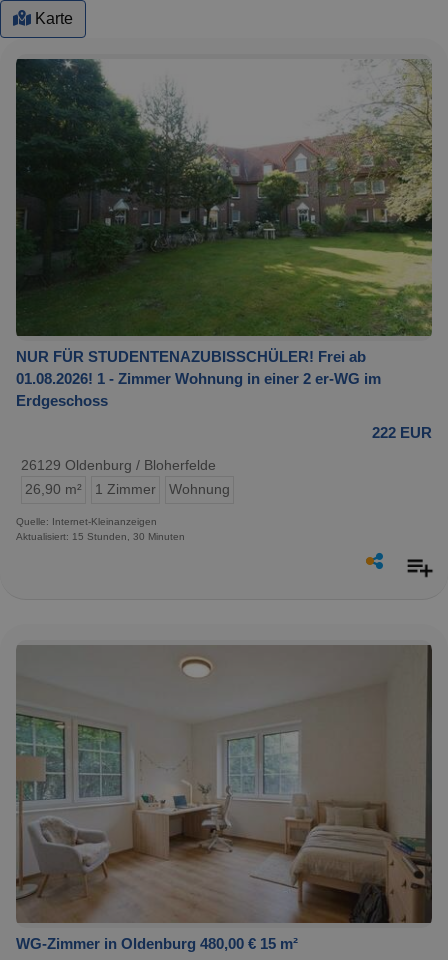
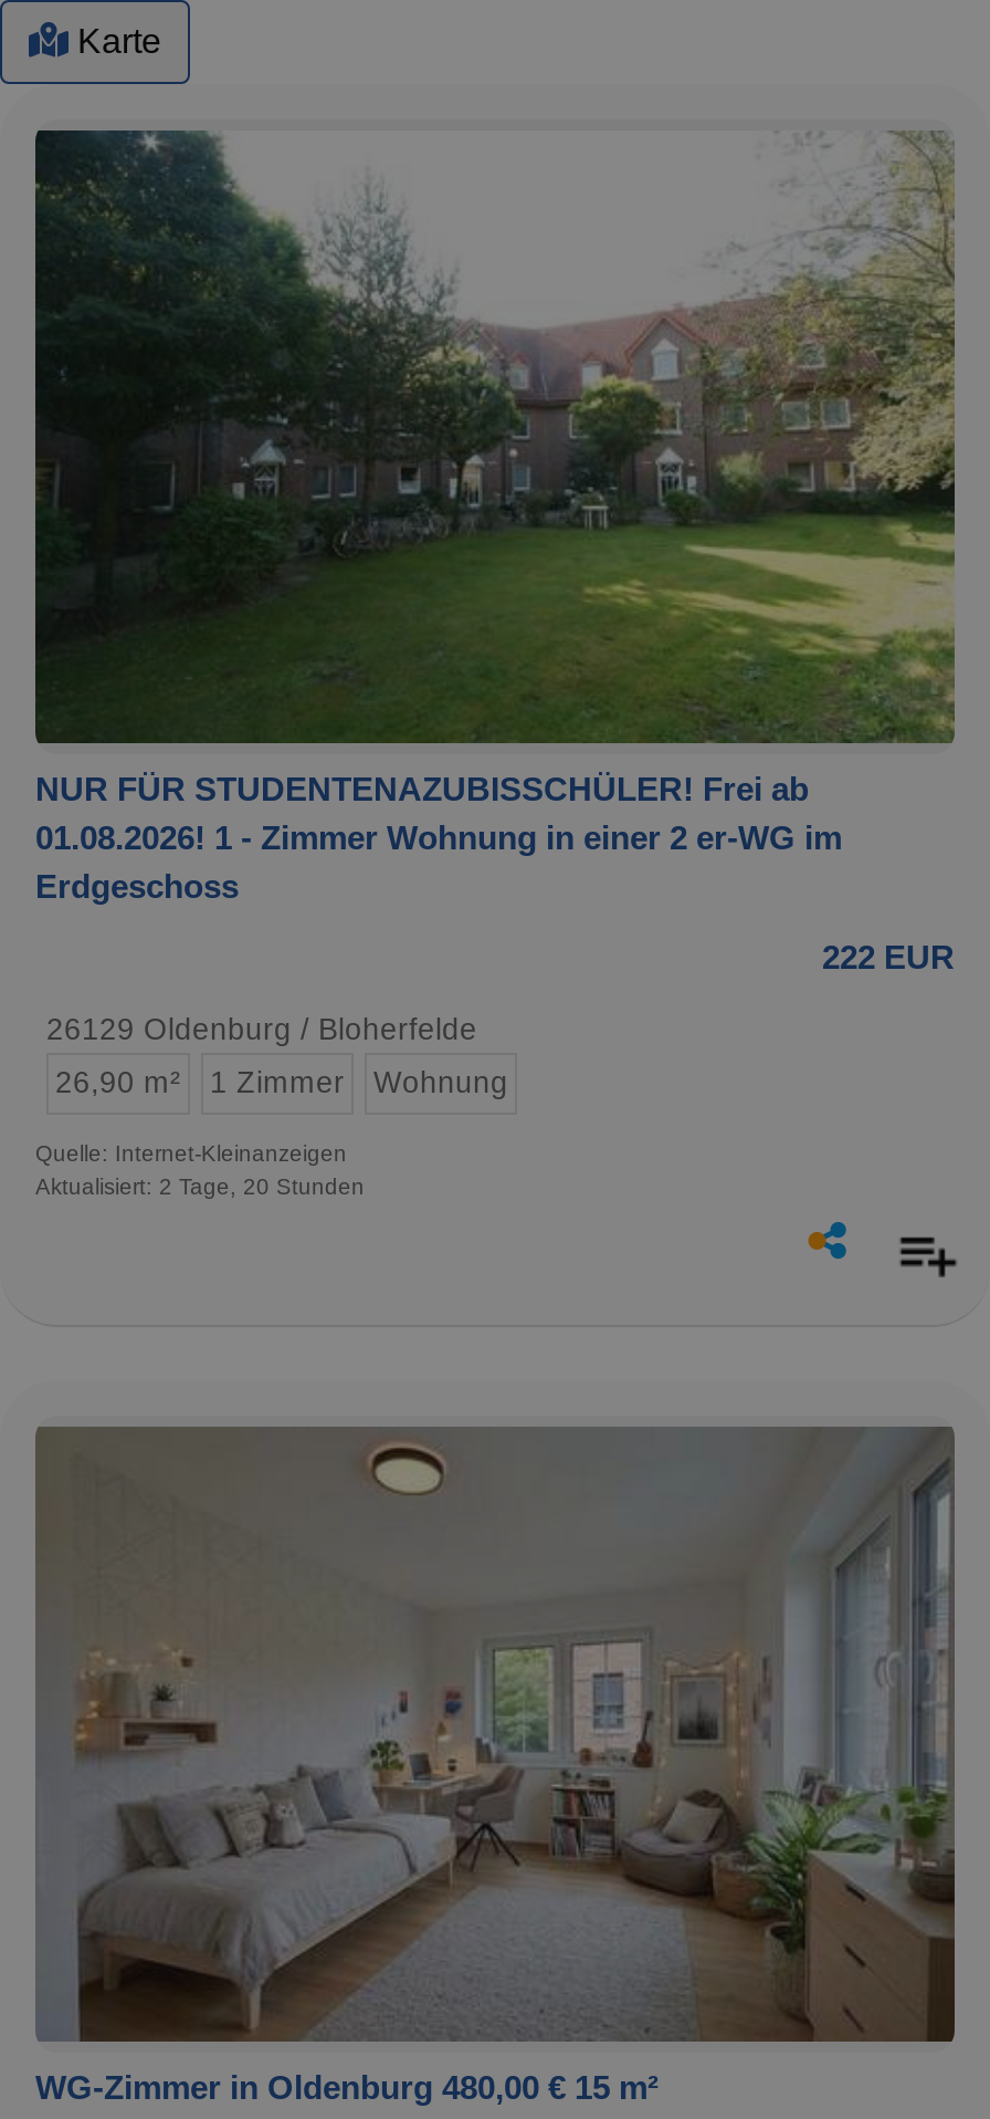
- Aktualisiert: 15 Stunden, 30 Minuten
+ Aktualisiert: 2 Tage, 20 Stunden

- [image]
+ [image]
